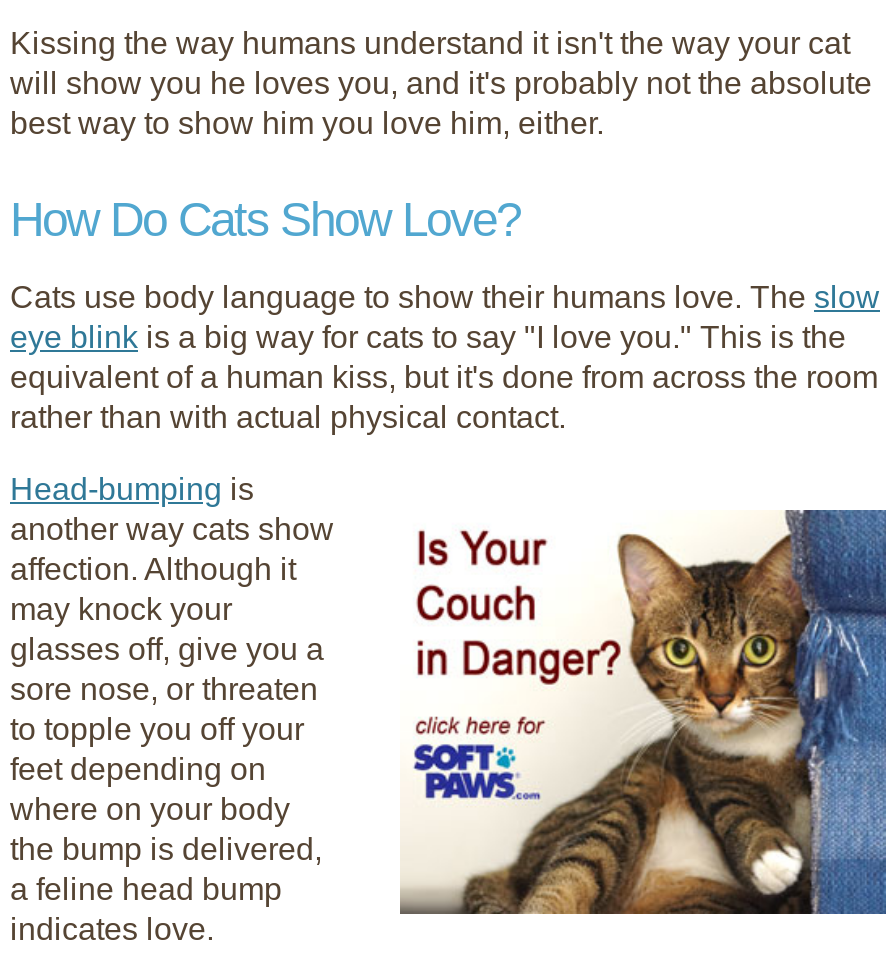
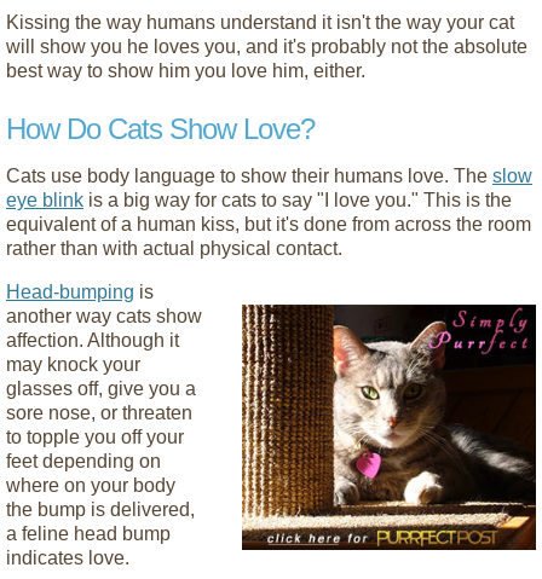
- [image]
+ [image]
